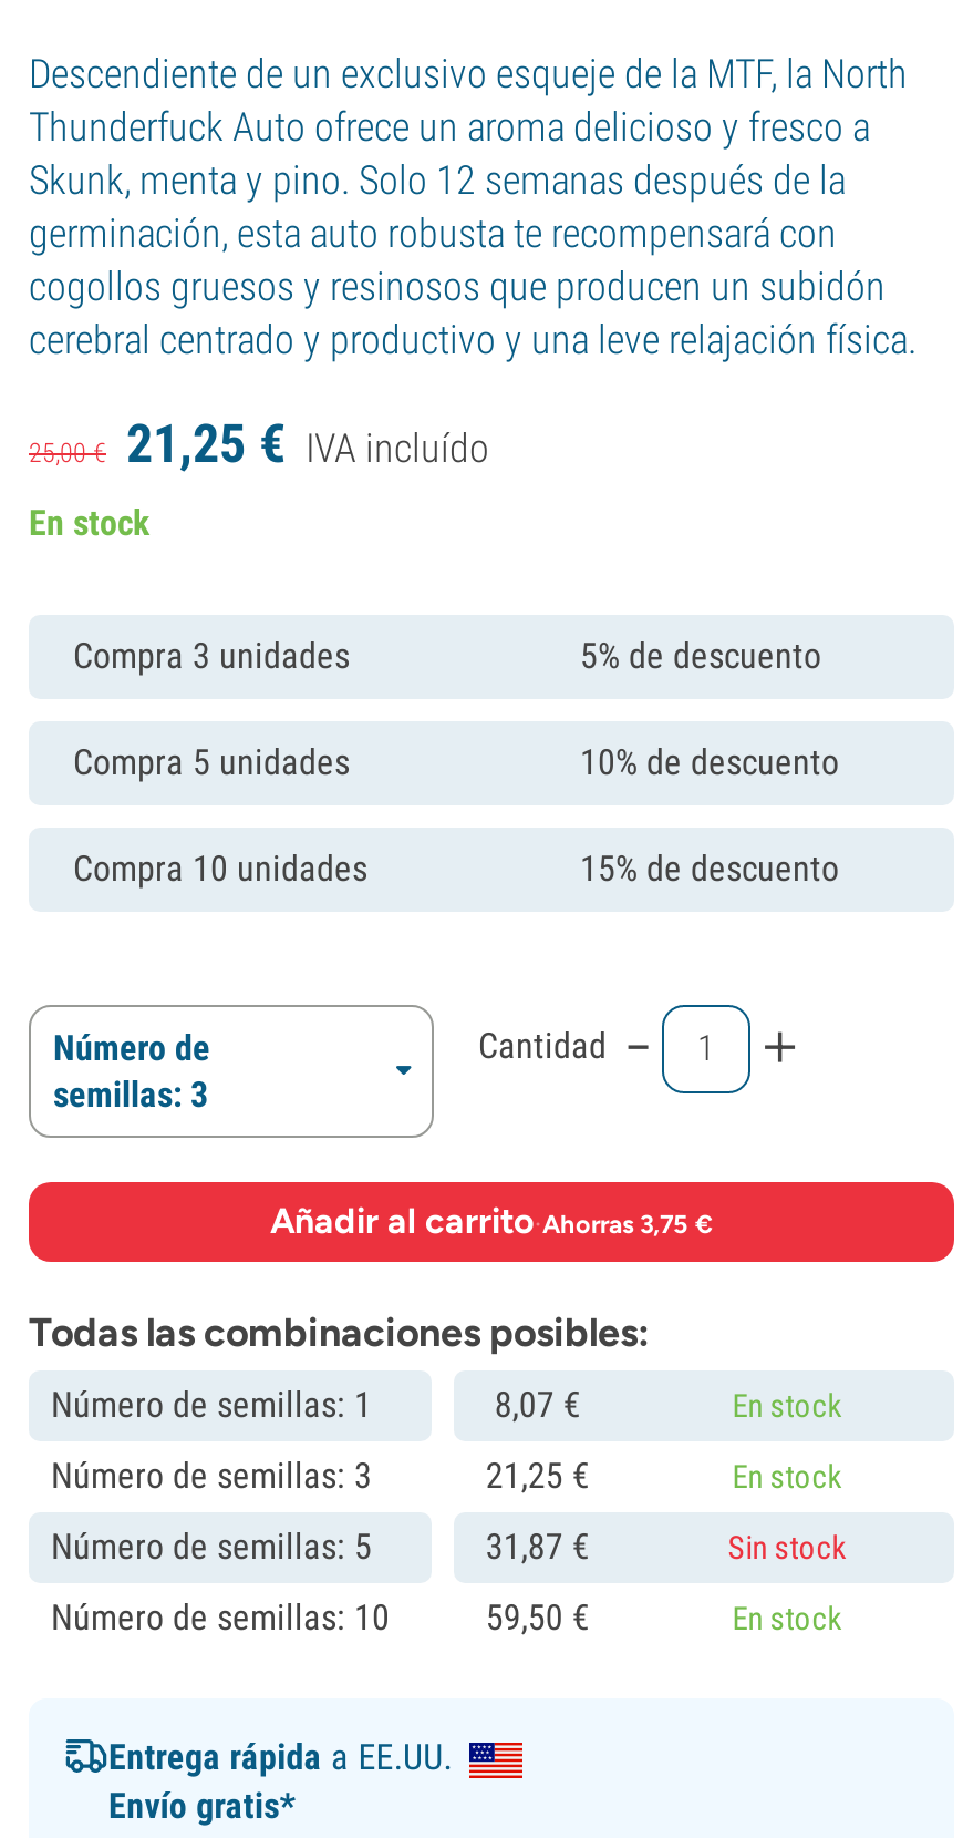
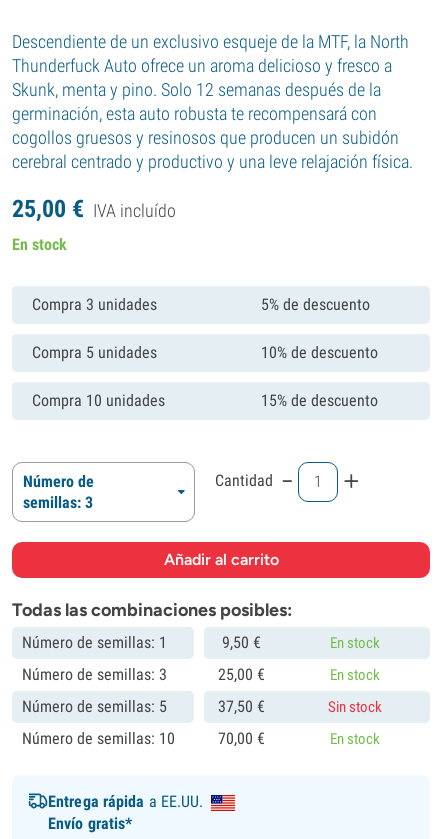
- 25,00€
- 21, 25 € IVA incluído
+ 25,00 € IVA incluído

- Añadir al carrito·Ahorras 3,75 €

- 8,07 €
+ 9,50 €

- 21, 25 €
+ 25, 00 €

- 31, 87 €
+ 37, 50 €

- 59,50 €
+ 70,00 €
